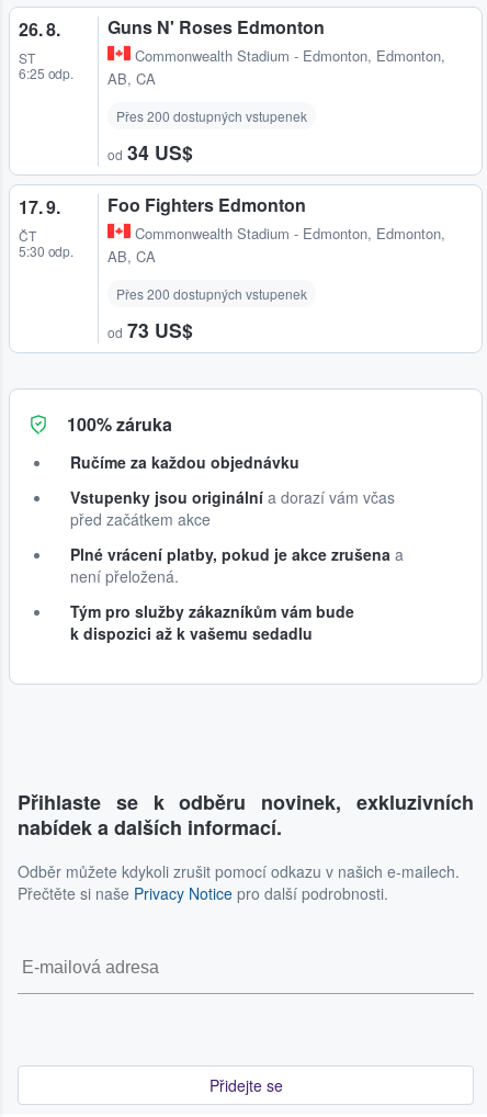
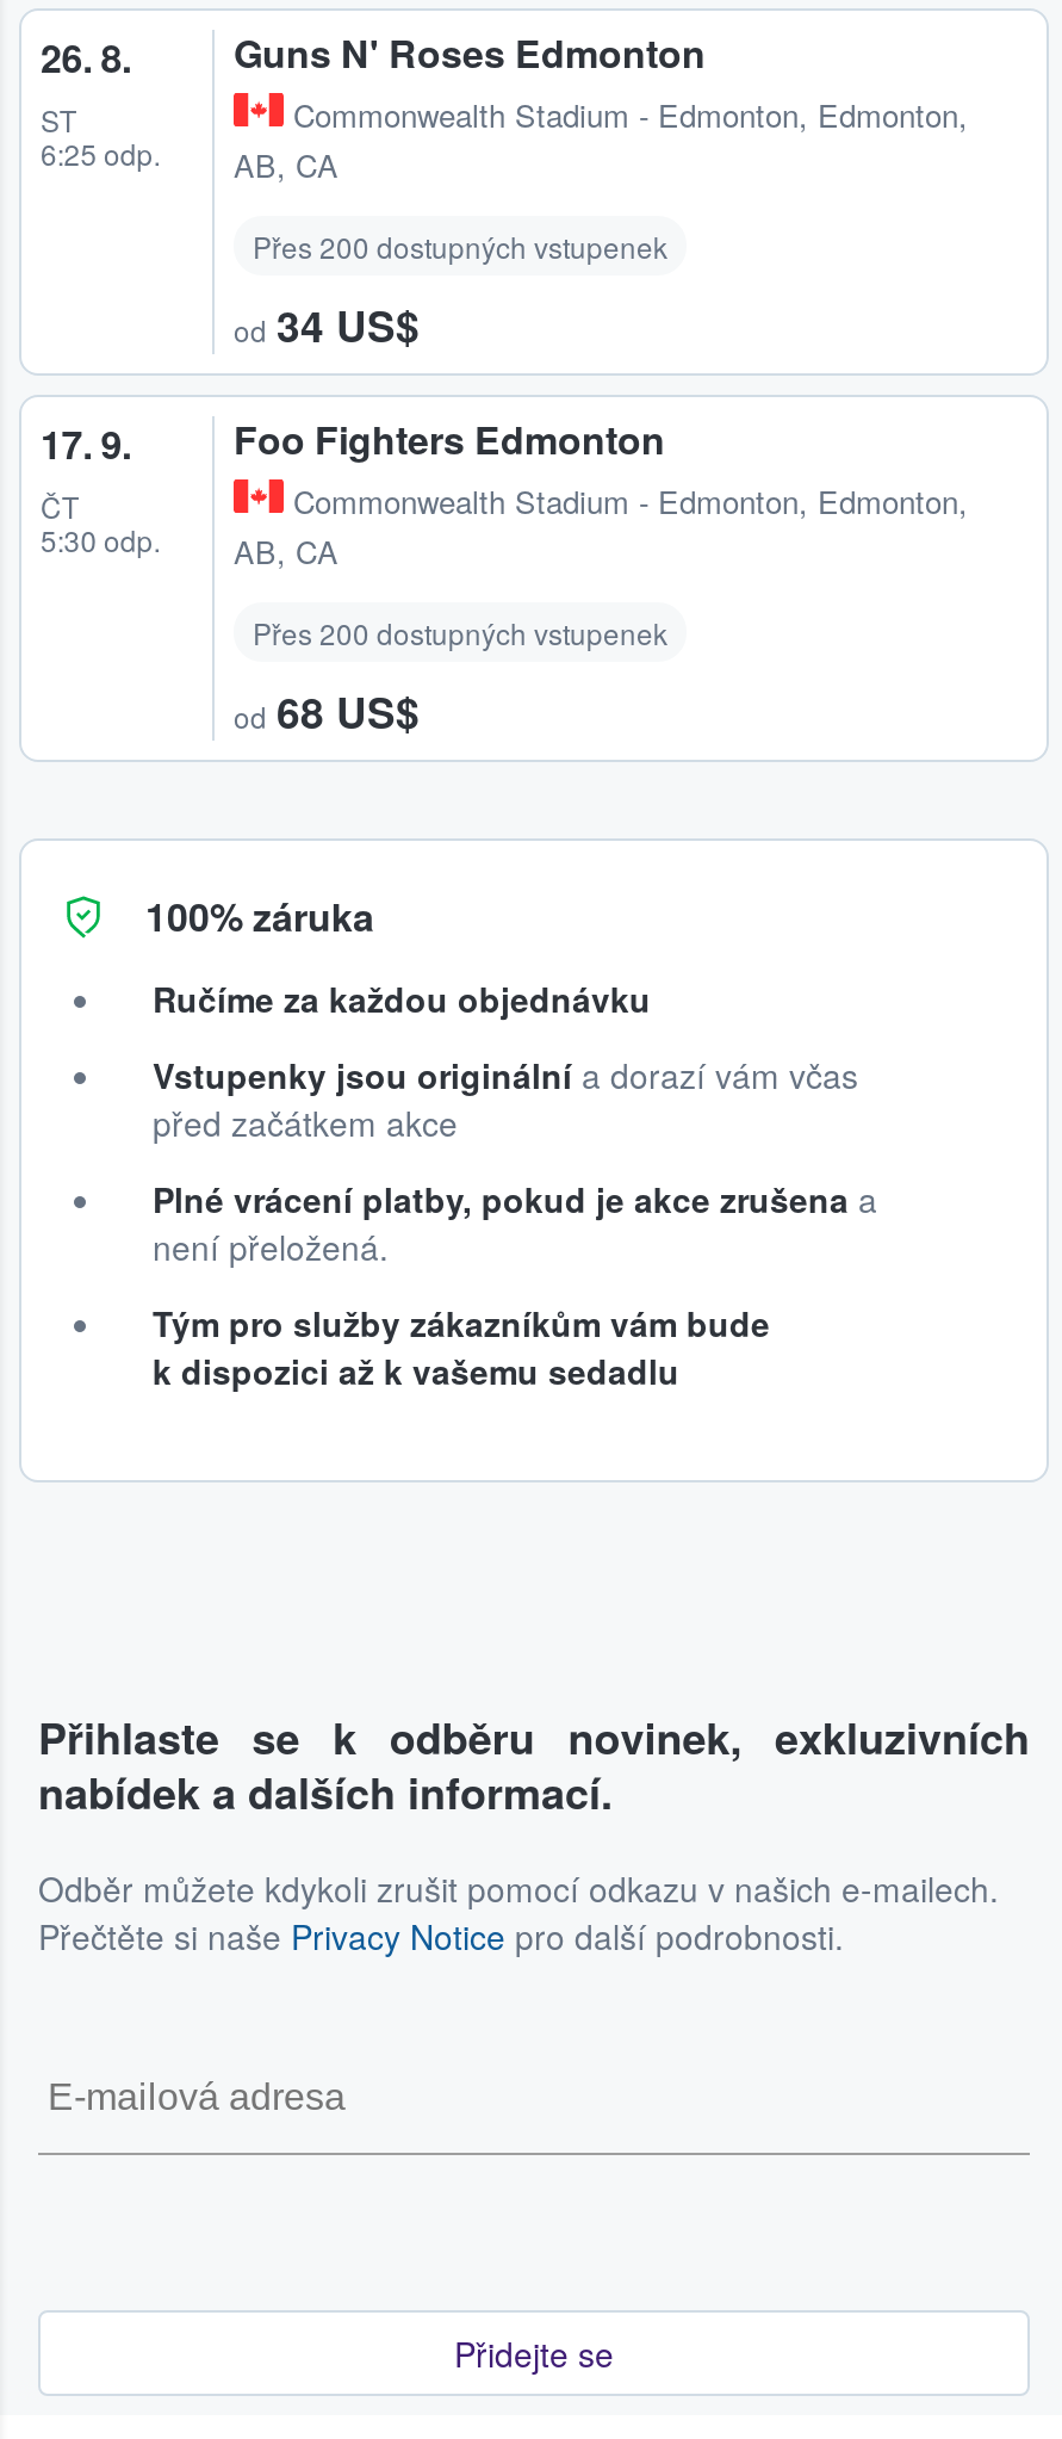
- od 73 US$
+ od 68 US$
